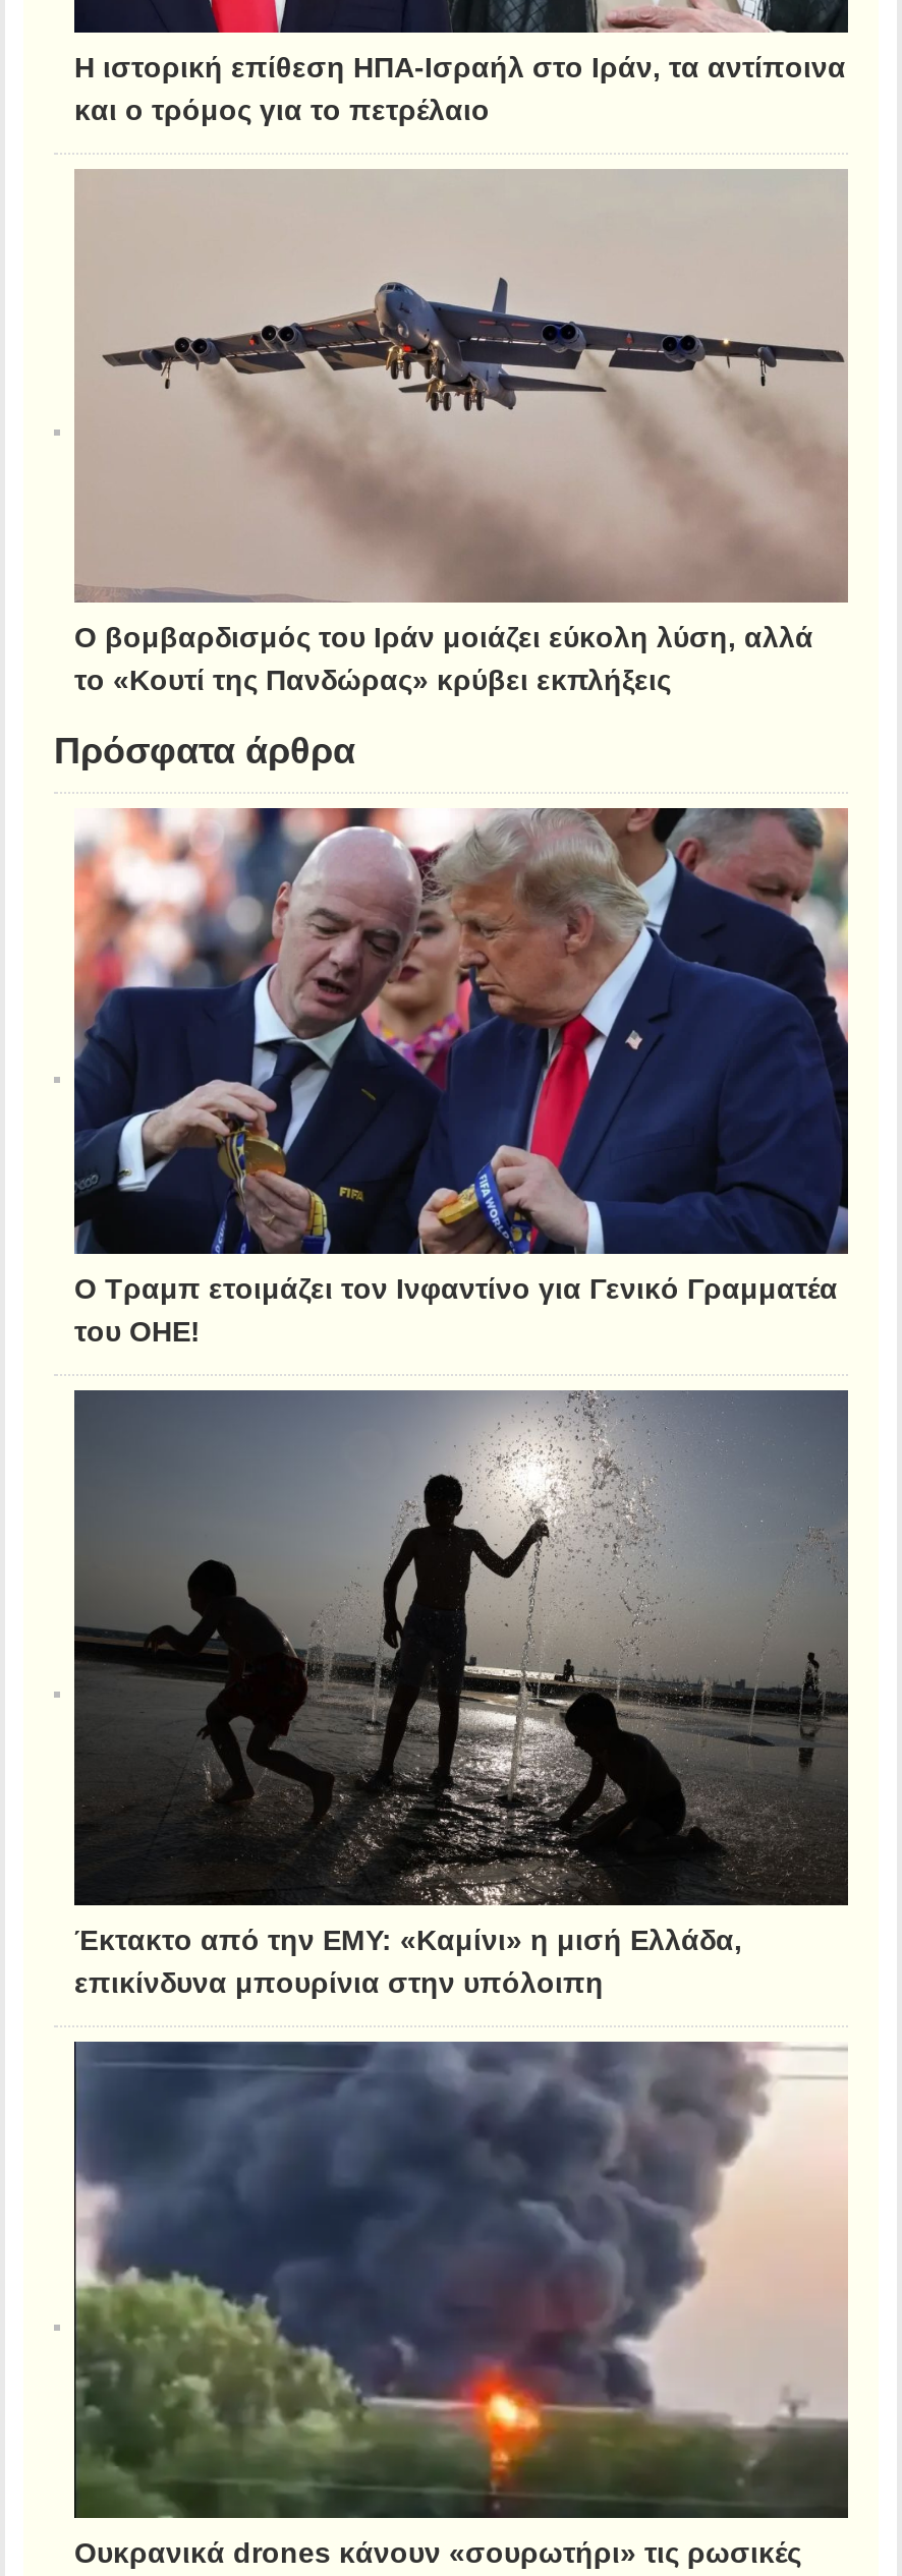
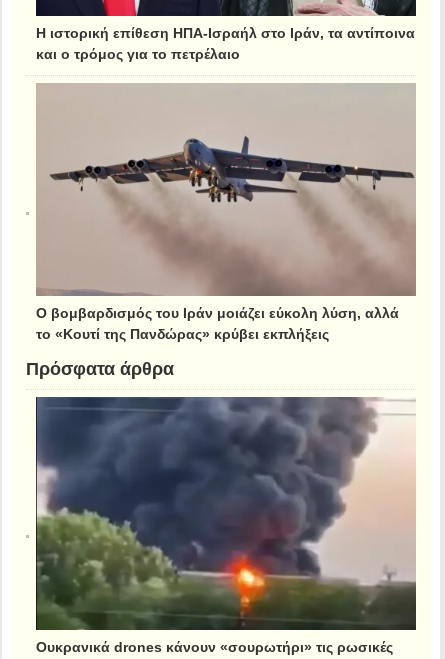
- [image]
- Ο Τραμπ ετοιμάζει τον Ινφαντίνο για Γενικό Γραμματέα
- του ΟΗΕ!

- [image]
- Έκτακτο από την ΕΜΥ: «Καμίνι» η μισή Ελλάδα,
- επικίνδυνα μπουρίνια στην υπόλοιπη
